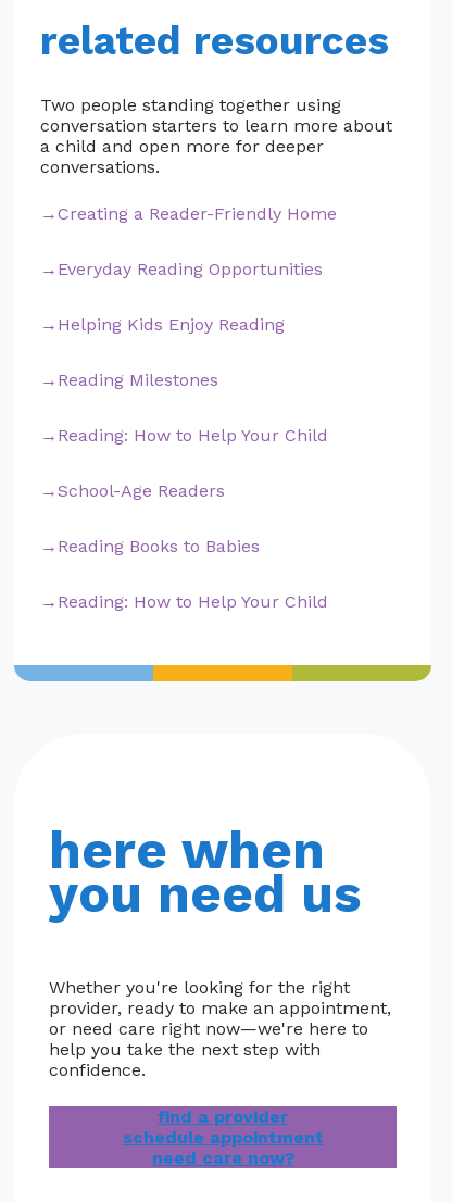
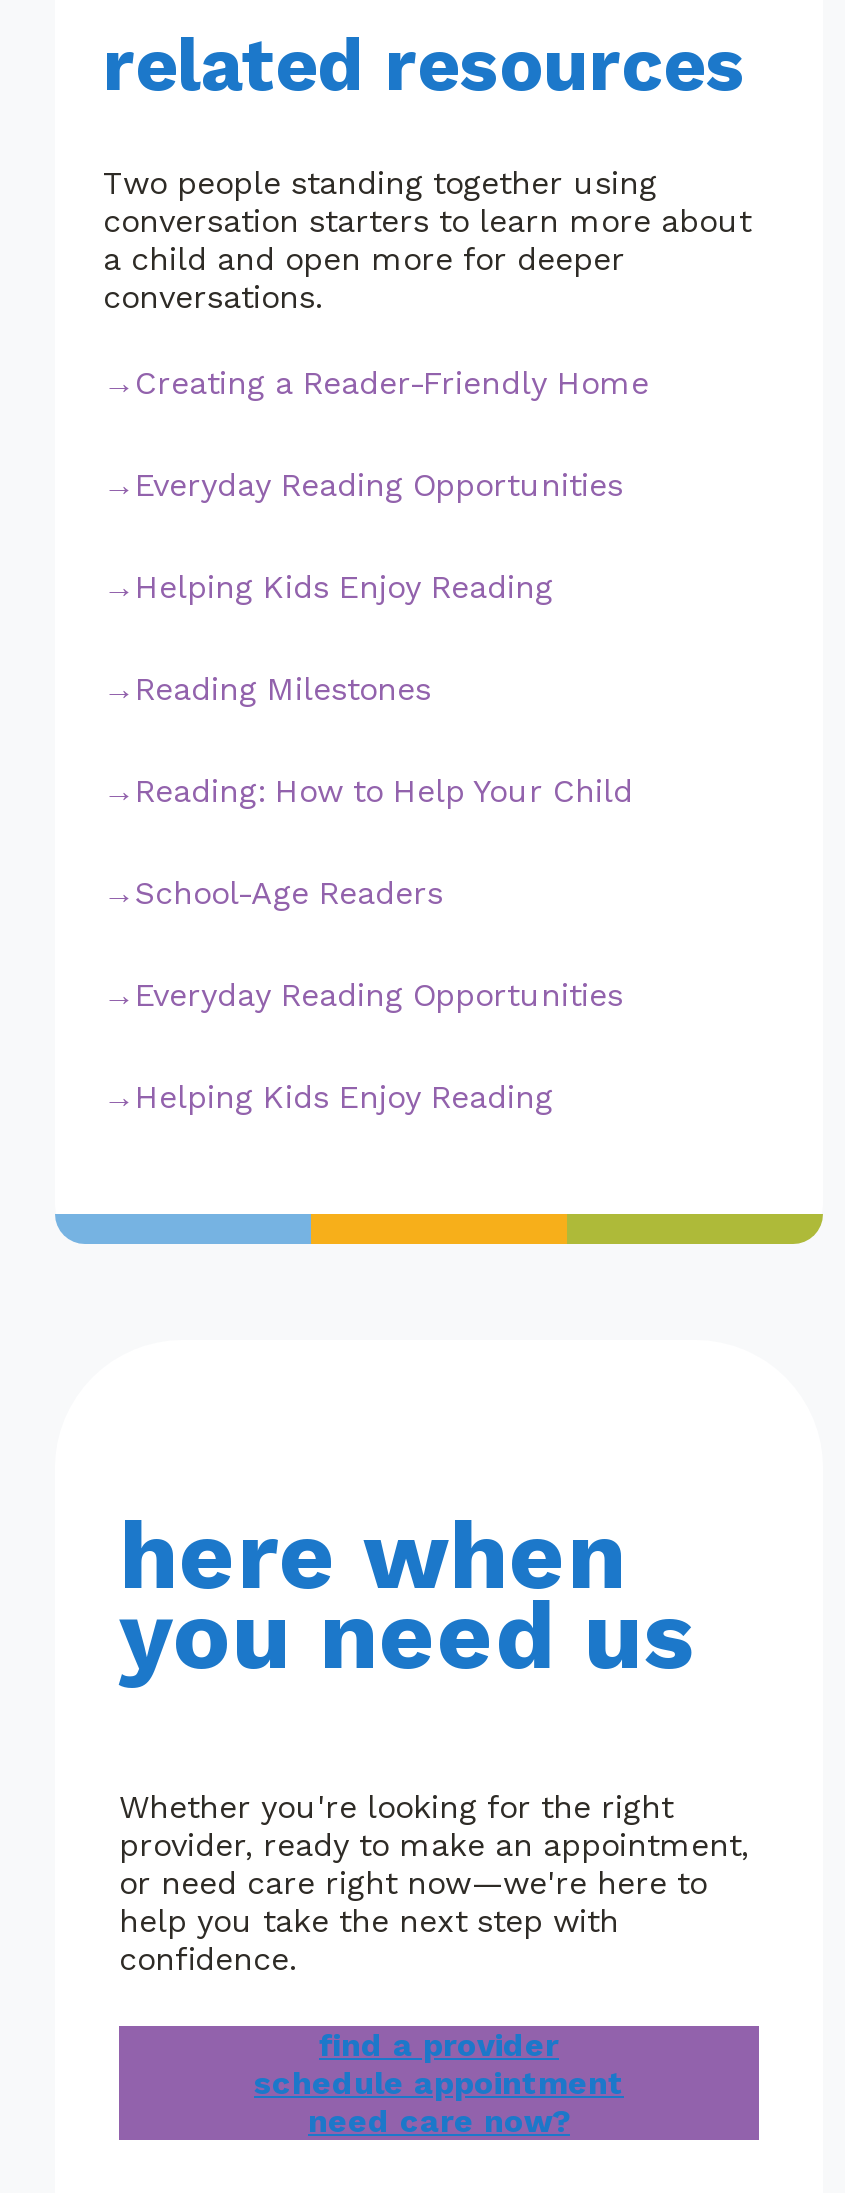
- Reading Books to Babies
+ Everyday Reading Opportunities

- Reading: How to Help Your Child
+ Helping Kids Enjoy Reading
